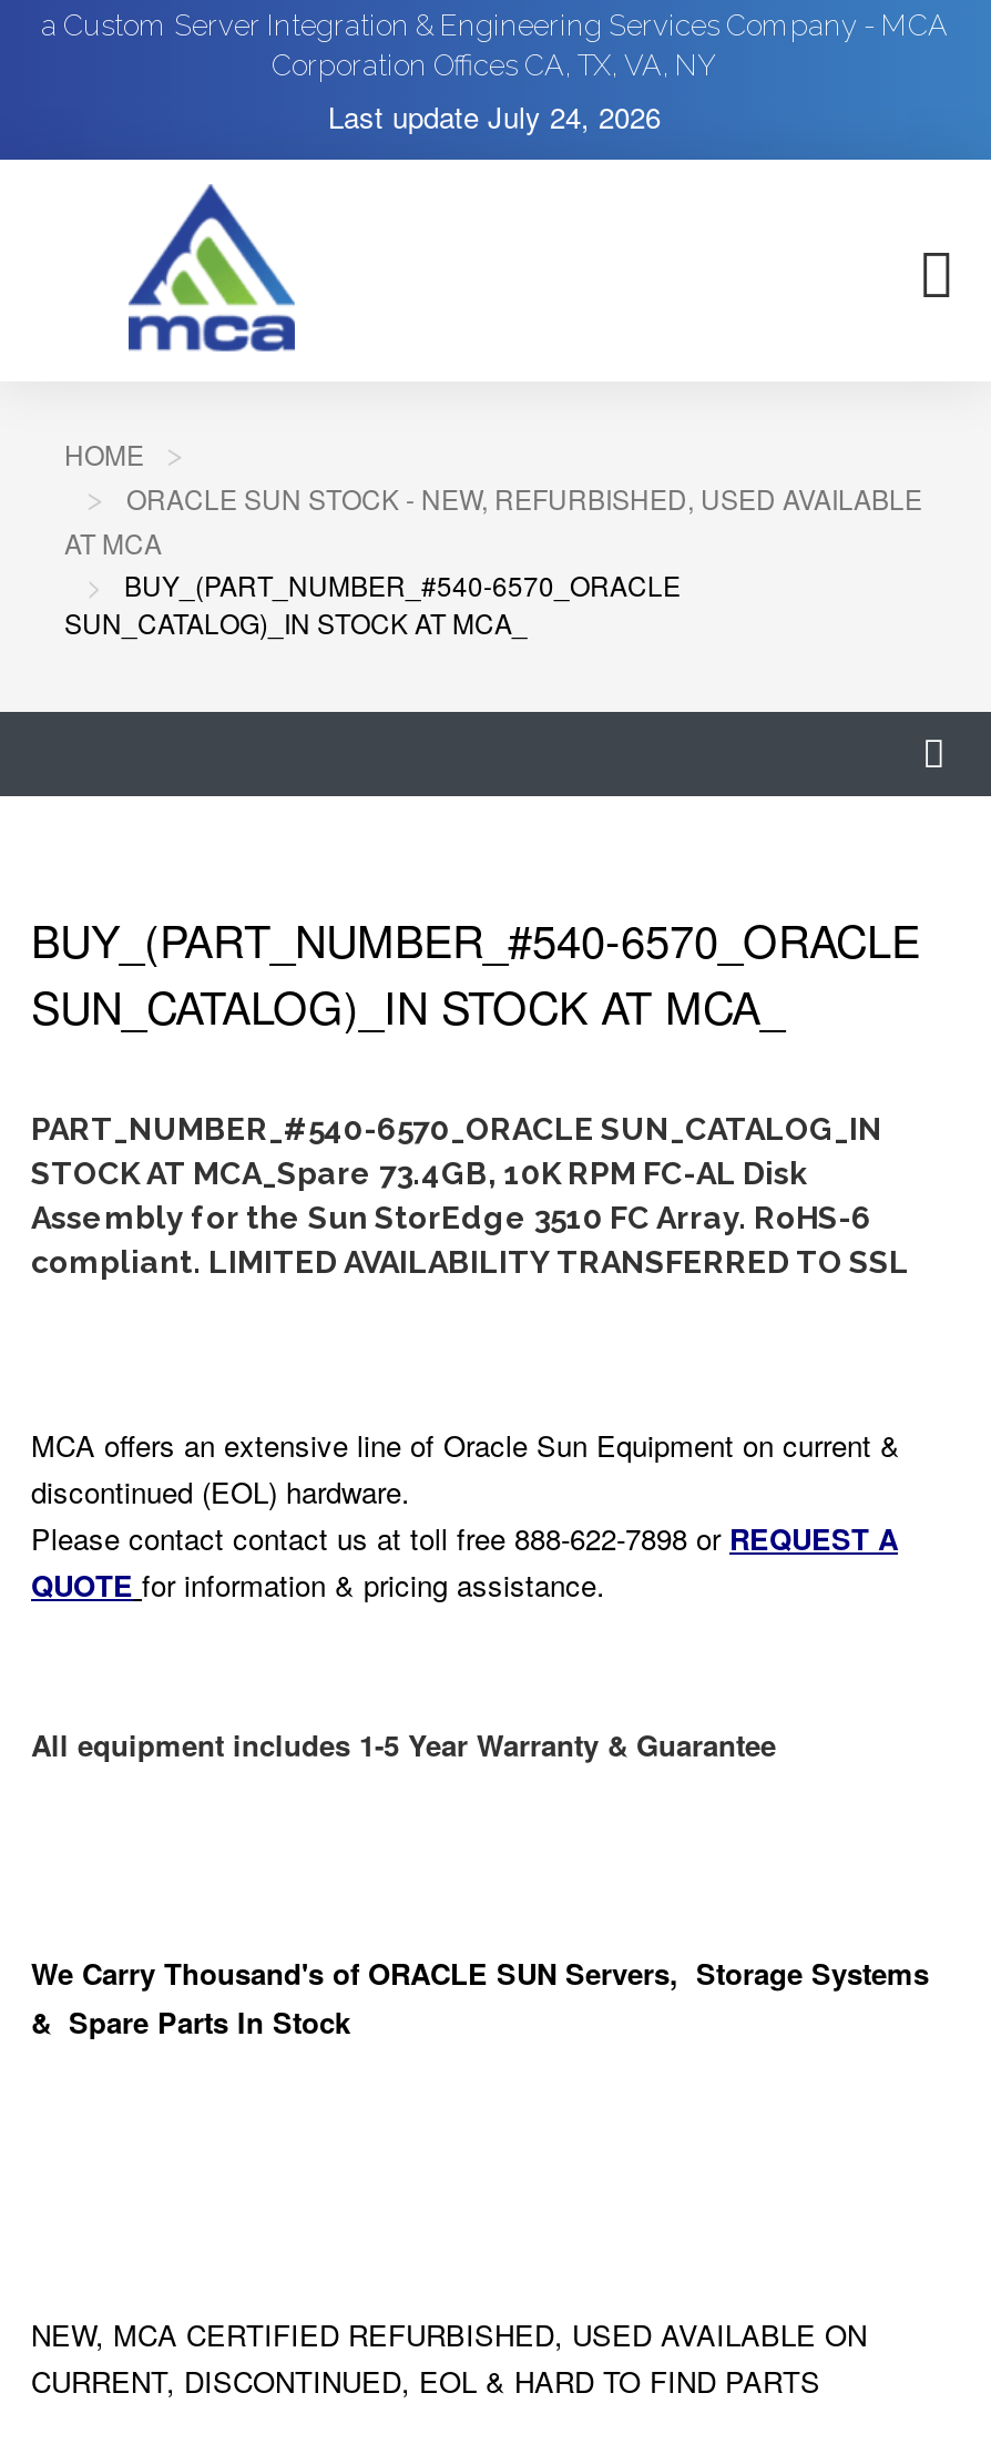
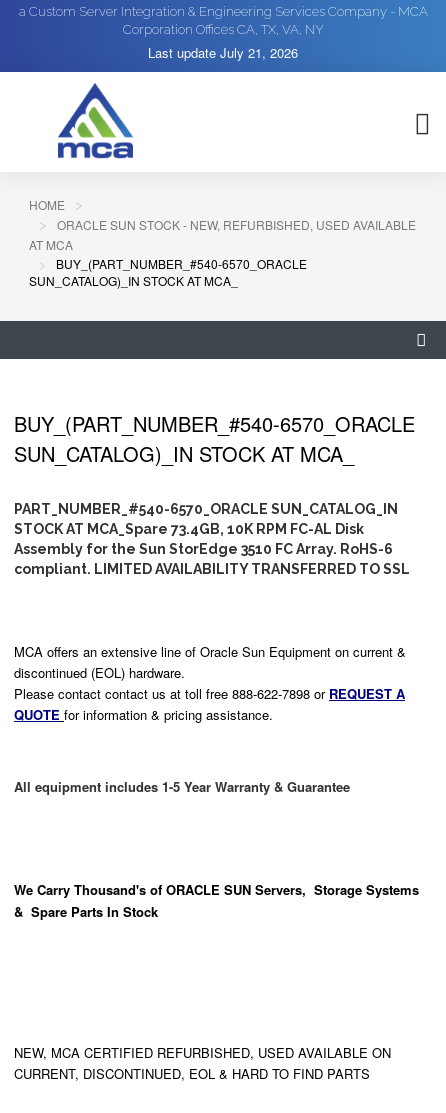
- Last update July 24, 2026
+ Last update July 21, 2026
